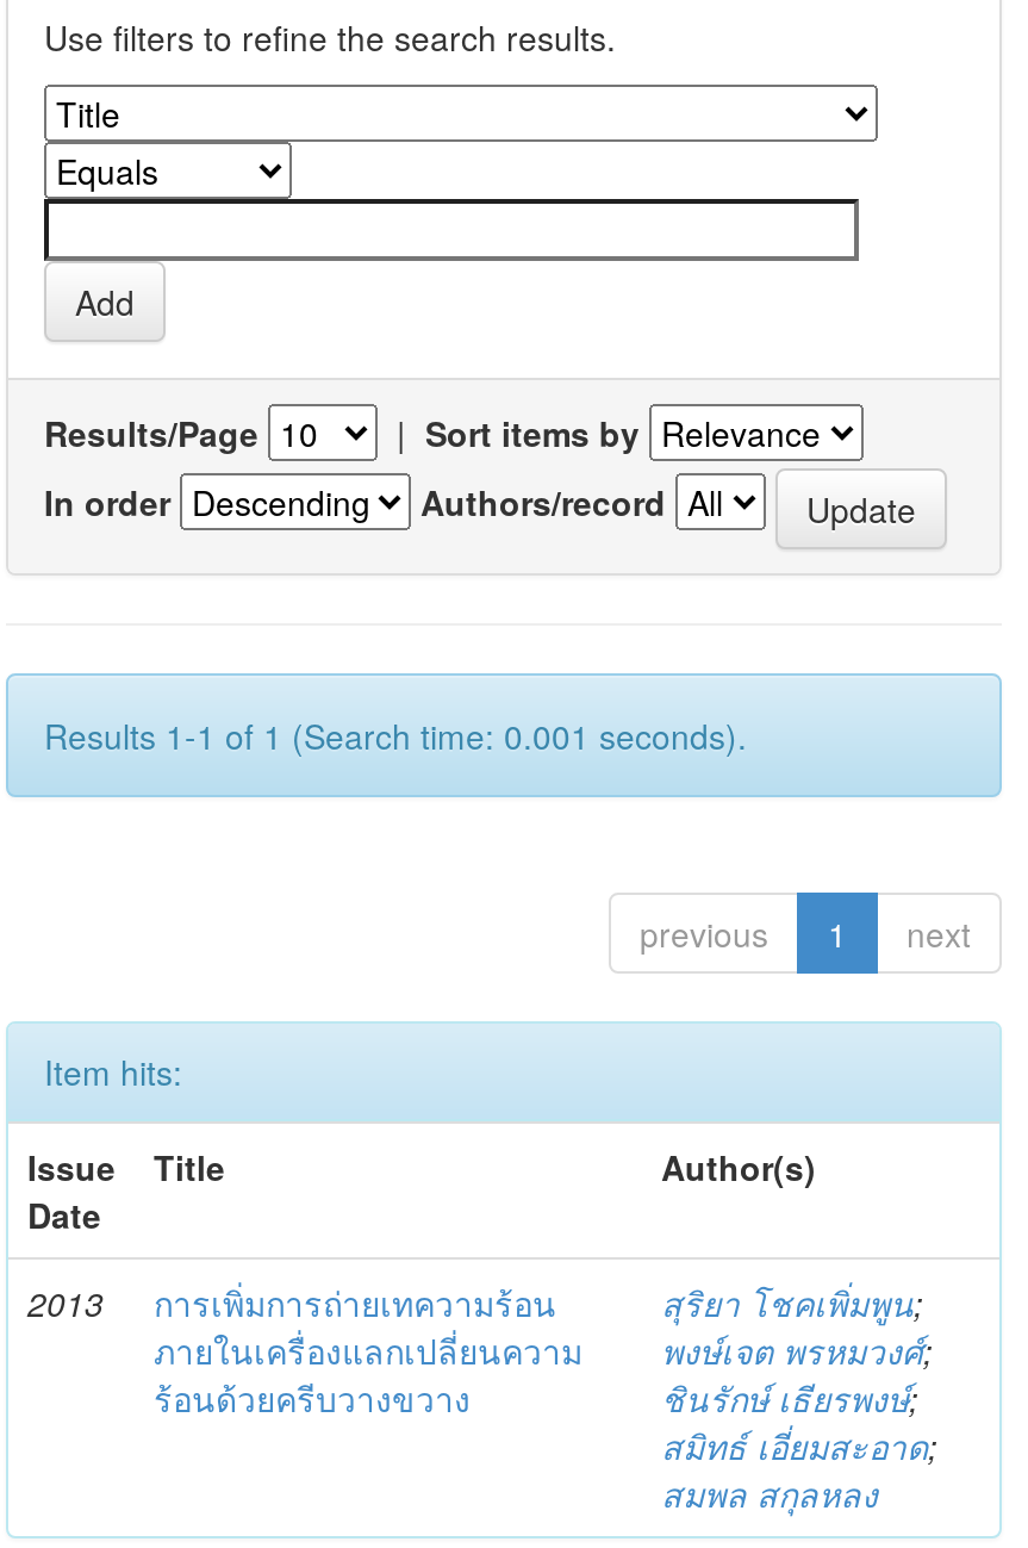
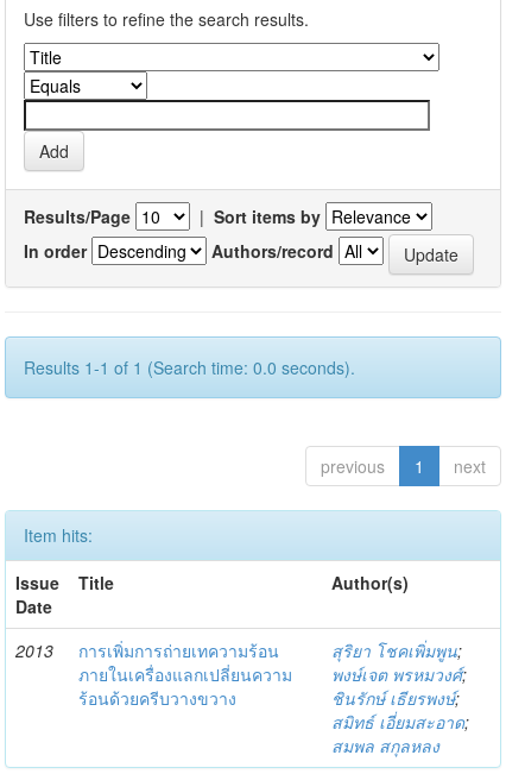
- Results 1-1 of 1 (Search time: 0.001 seconds).
+ Results 1-1 of 1 (Search time: 0.0 seconds).
